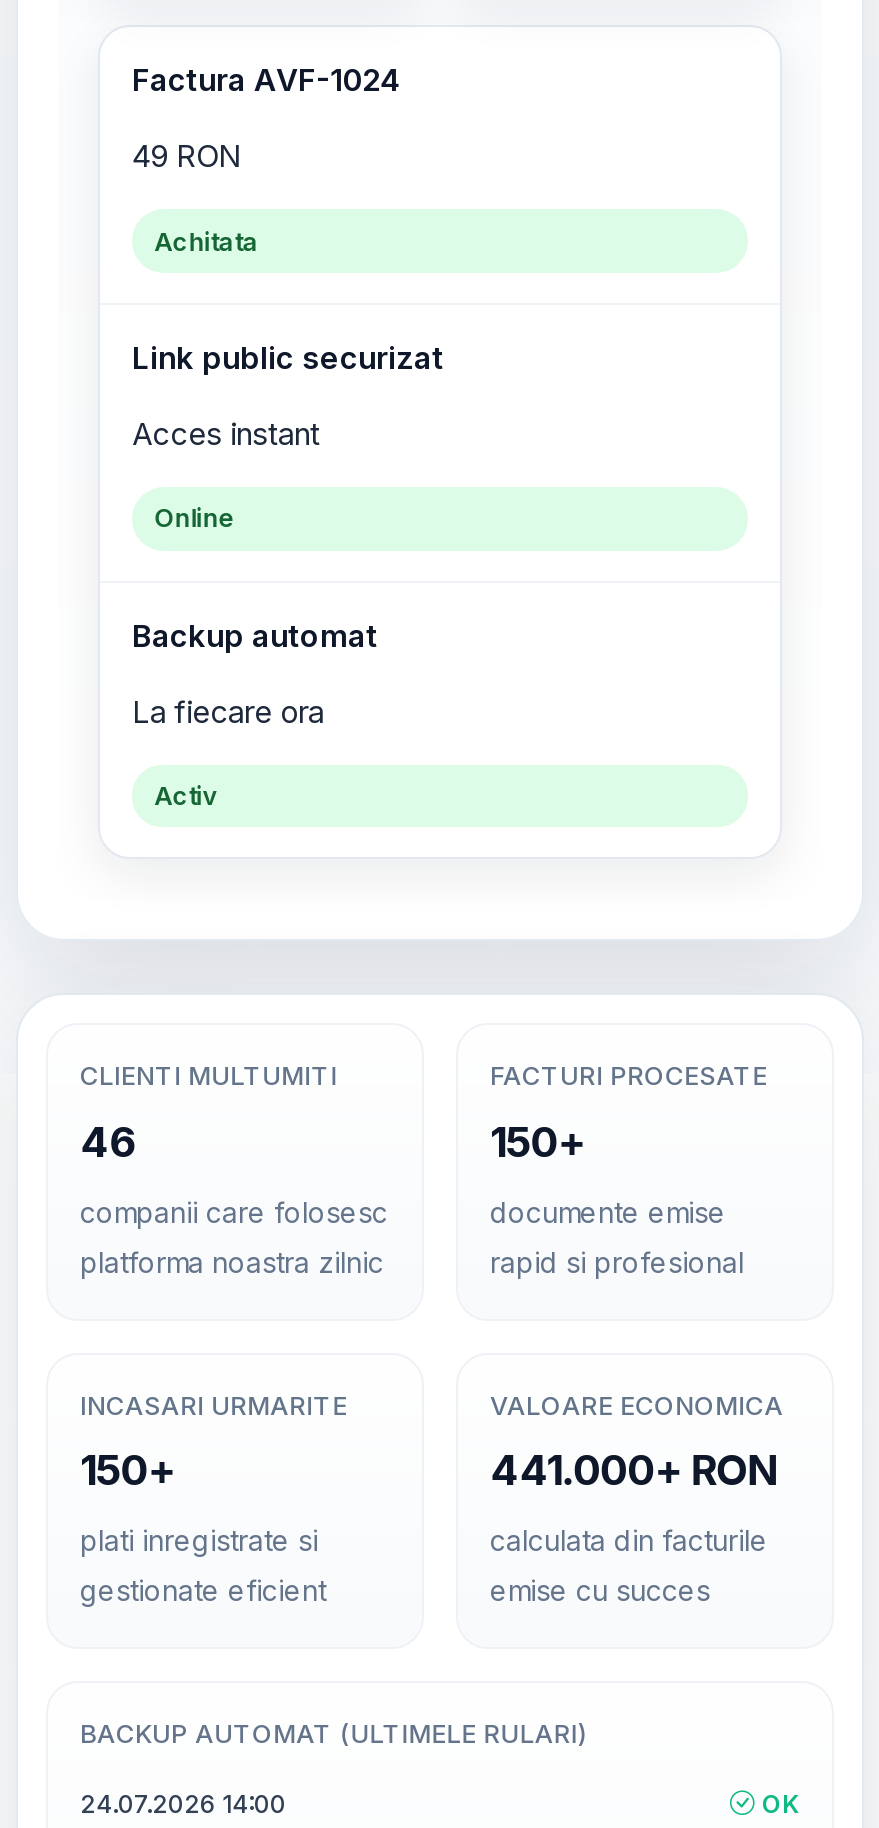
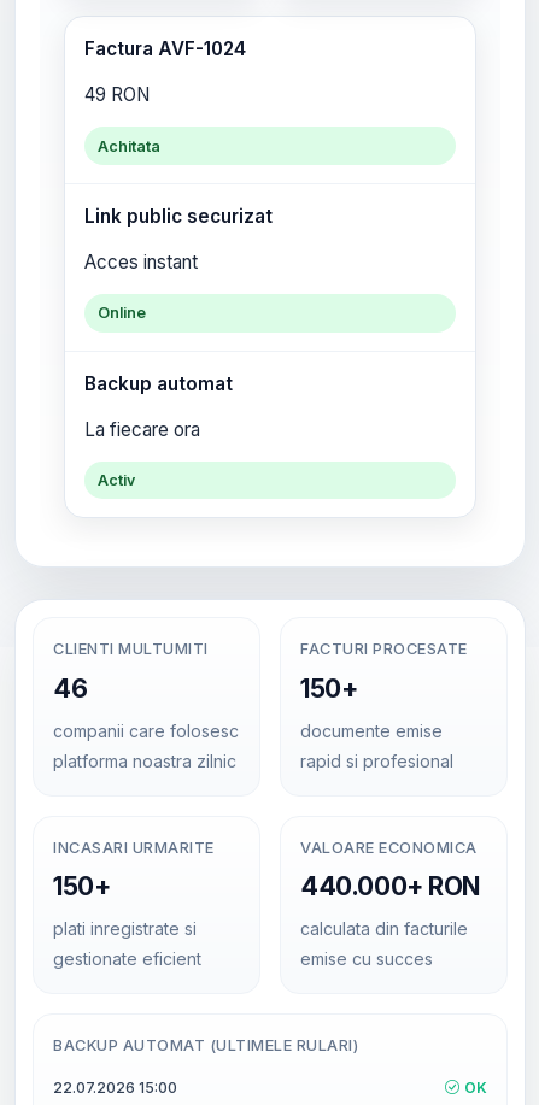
- 441.000+ RON
+ 440.000+ RON

- 24.07.2026 14:00
+ 22.07.2026 15:00
